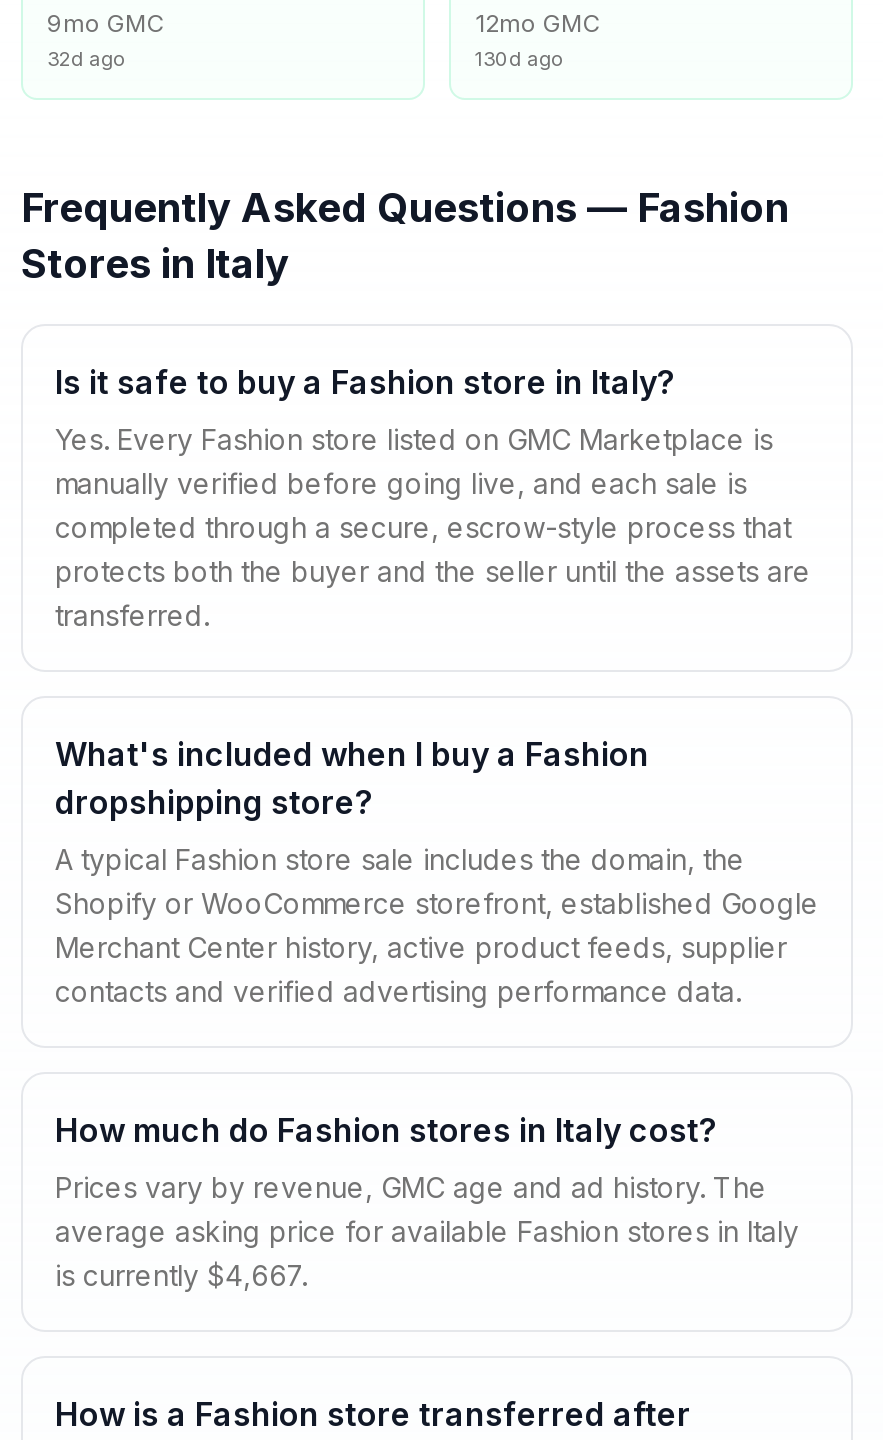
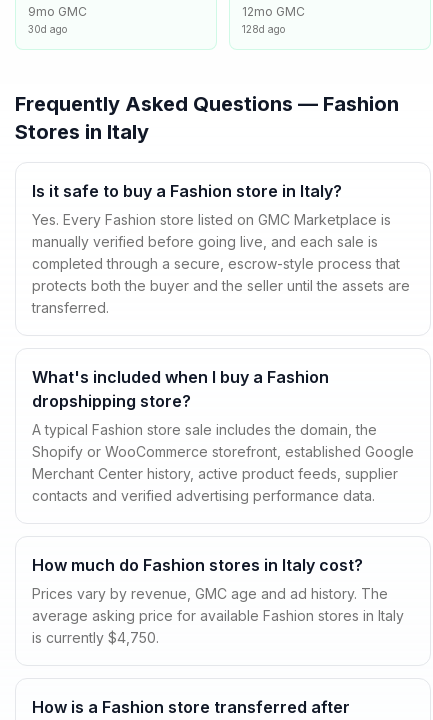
- 32d ago
+ 30d ago

- 130d ago
+ 128d ago

- is currently $4,667.
+ is currently $4,750.
